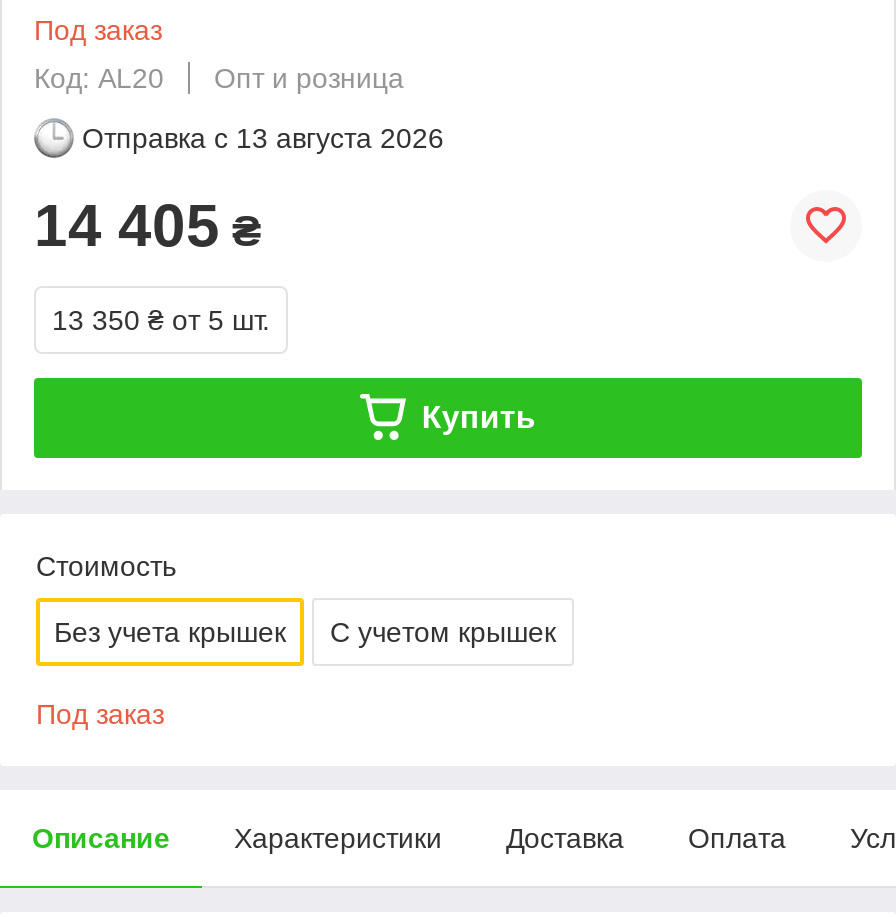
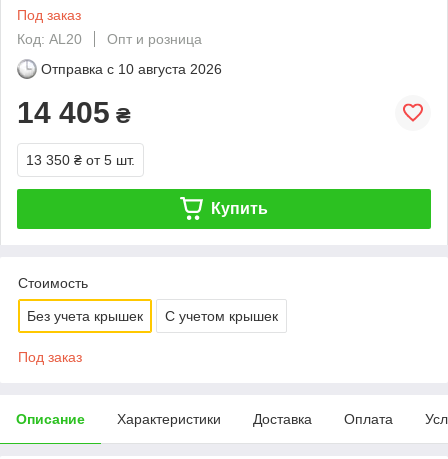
- Отправка с 13 августа 2026
+ Отправка с 10 августа 2026
